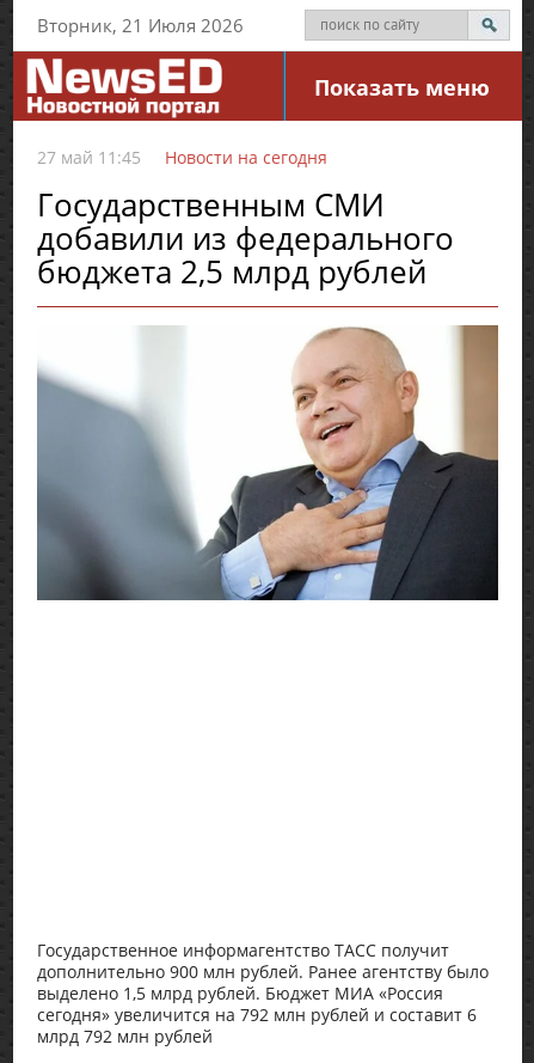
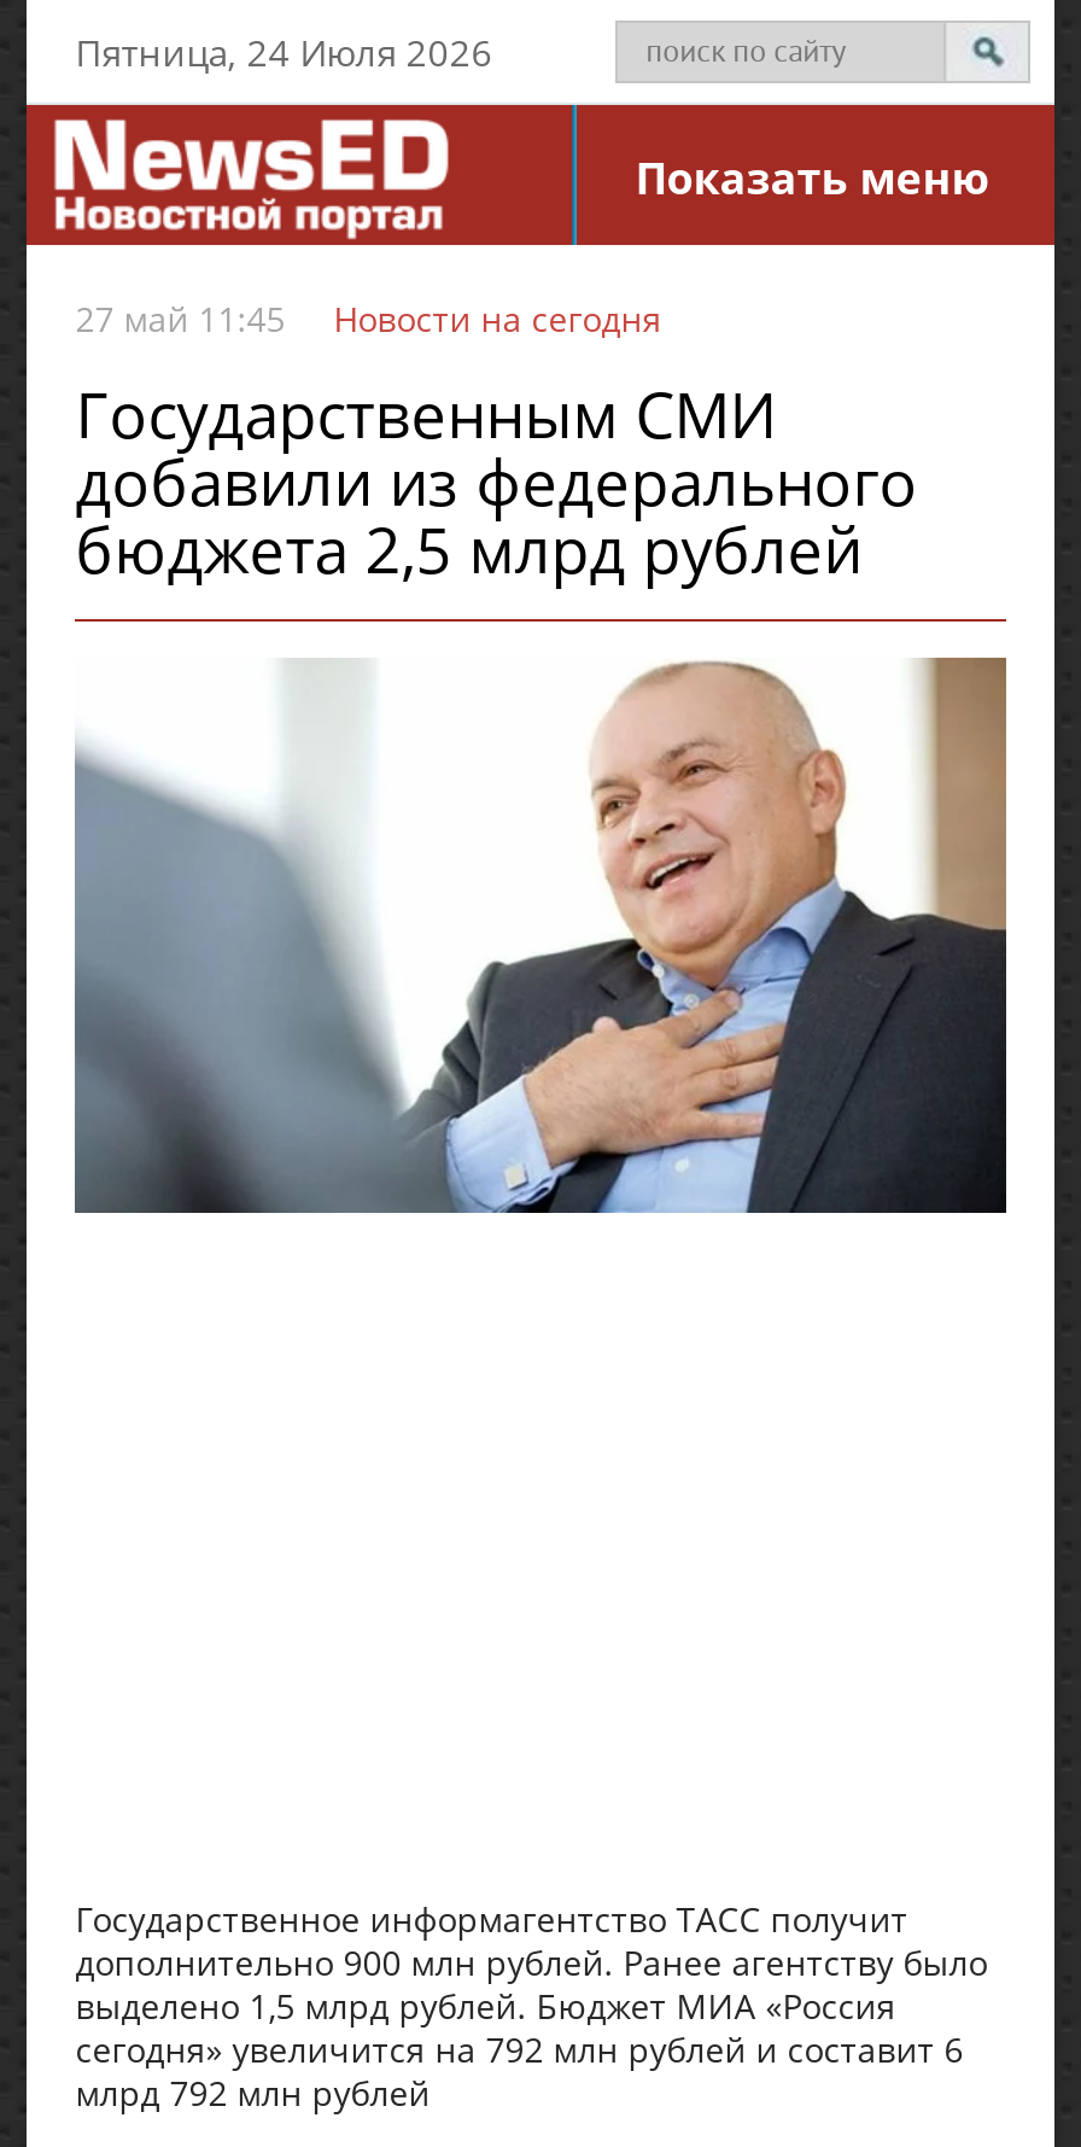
- Вторник, 21 Июля 2026
+ Пятница, 24 Июля 2026
